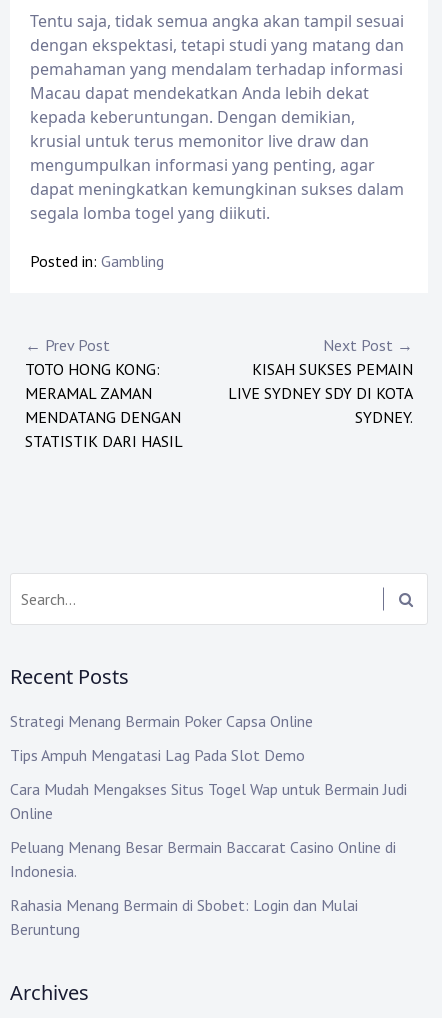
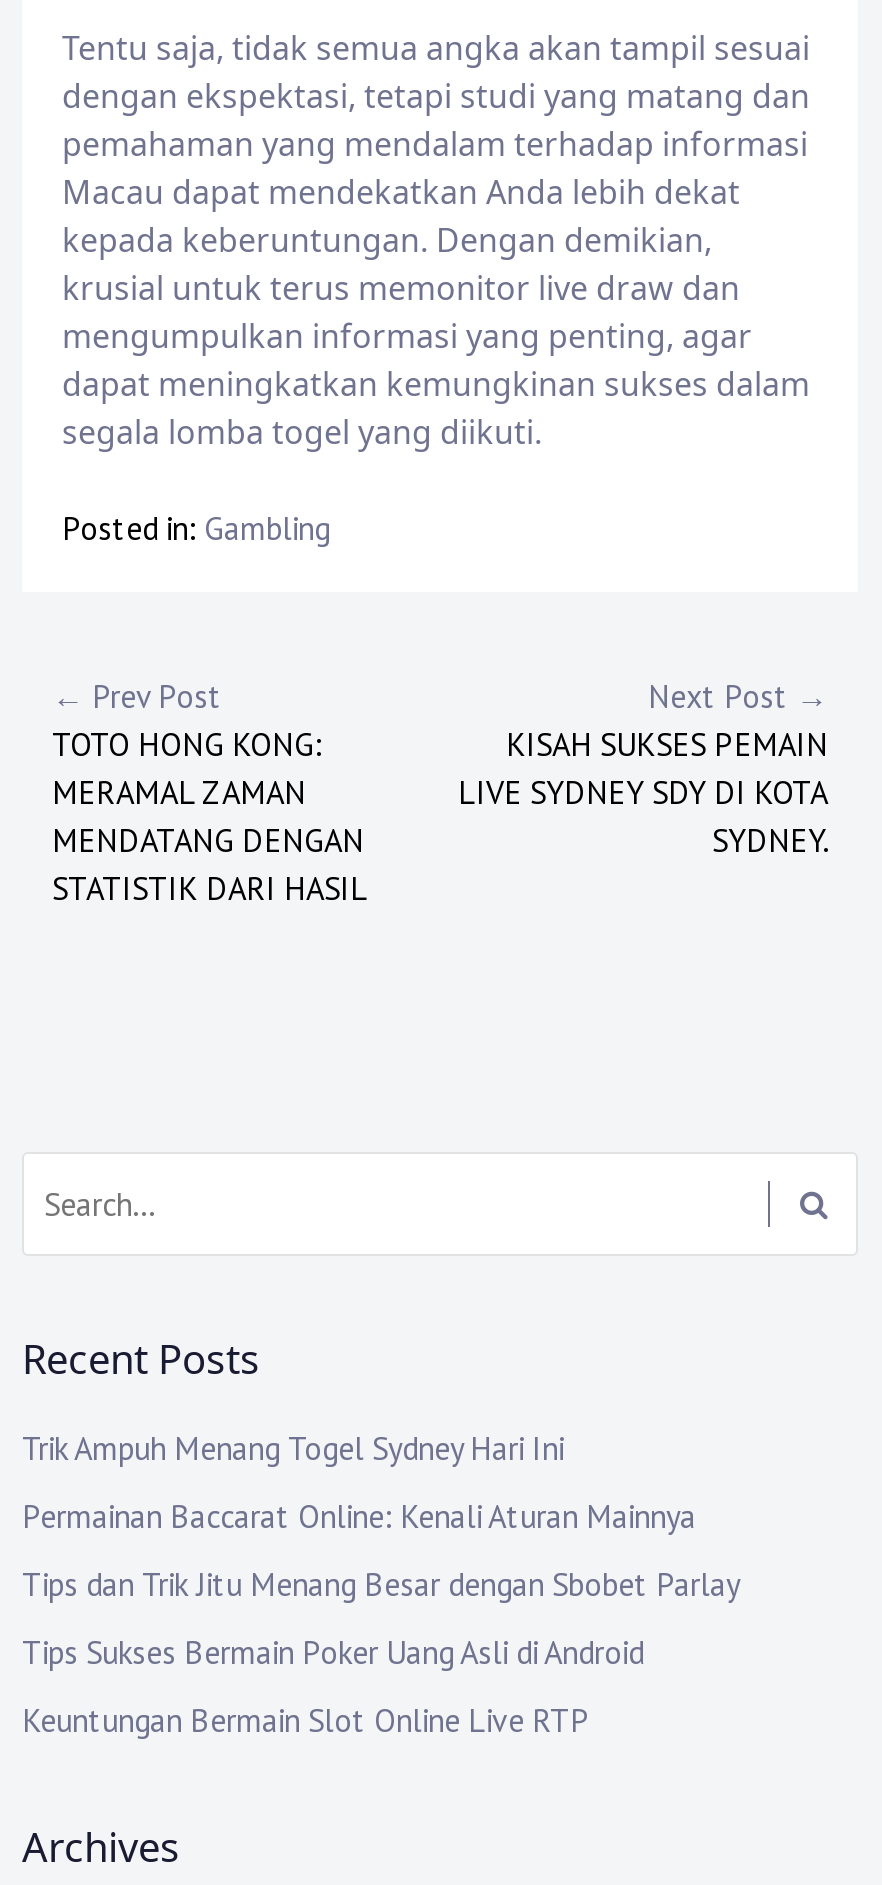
- Strategi Menang Bermain Poker Capsa Online
+ Trik Ampuh Menang Togel Sydney Hari Ini

- Tips Ampuh Mengatasi Lag Pada Slot Demo
+ Permainan Baccarat Online: Kenali Aturan Mainnya

- Cara Mudah Mengakses Situs Togel Wap untuk Bermain Judi
- Online
+ Tips dan Trik Jitu Menang Besar dengan Sbobet Parlay

- Peluang Menang Besar Bermain Baccarat Casino Online di
- Indonesia.
+ Tips Sukses Bermain Poker Uang Asli di Android

- Rahasia Menang Bermain di Sbobet: Login dan Mulai
- Beruntung
+ Keuntungan Bermain Slot Online Live RTP
